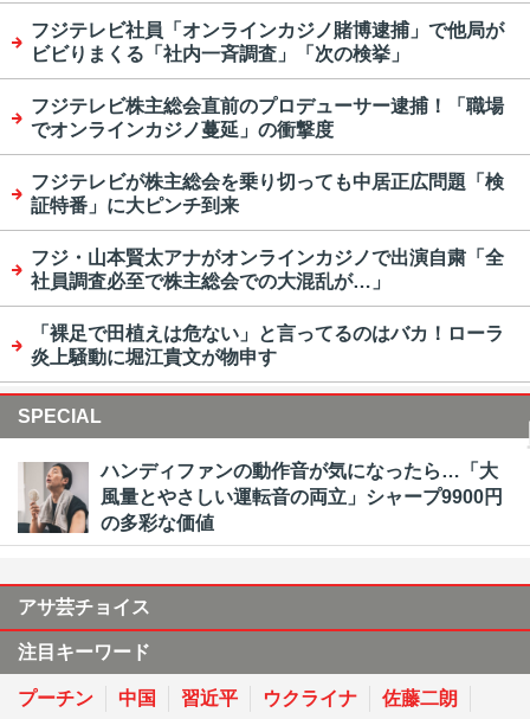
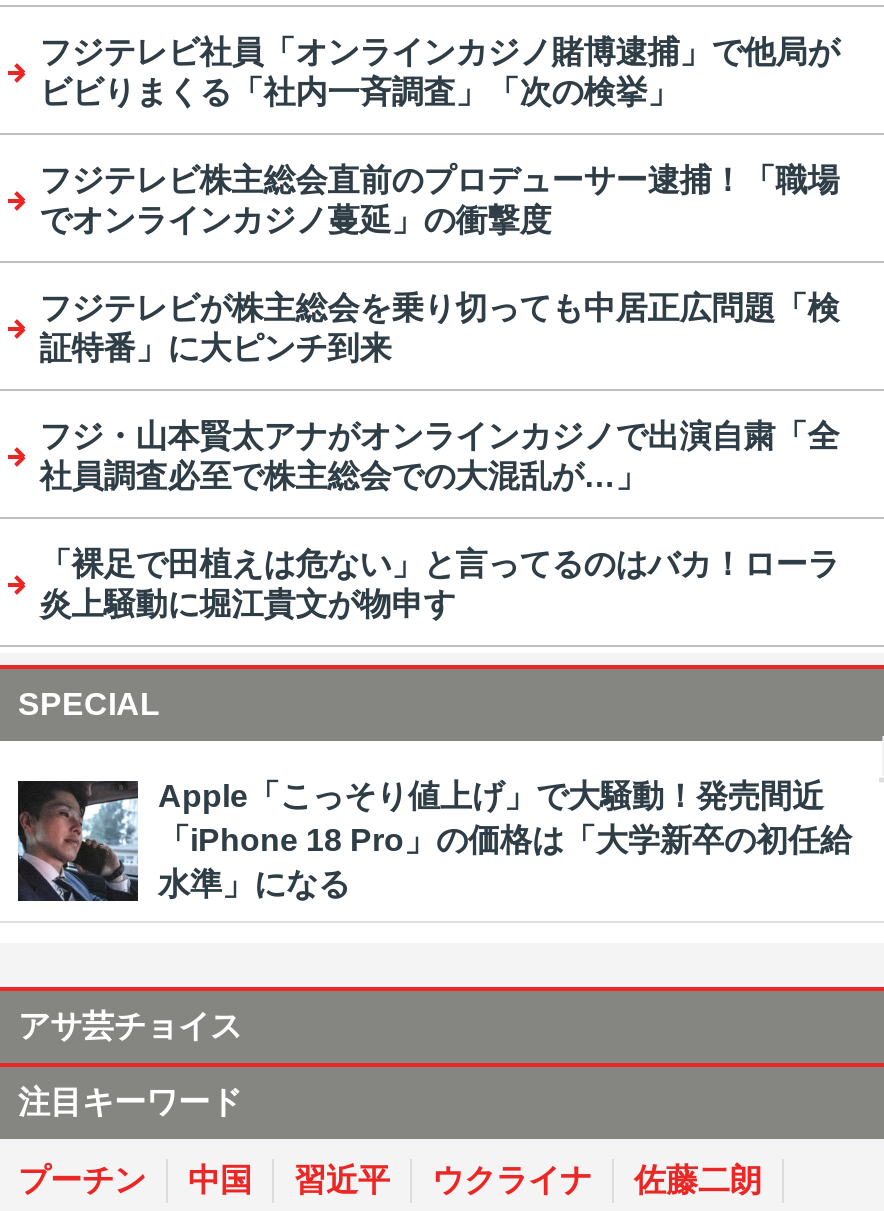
- [image]
- ハンディファンの動作音が気になったら…「大
- 風量とやさしい運転音の両立」シャープ9900円
- の多彩な価値
+ [image]
+ Apple「こっそり値上げ」で大騒動！発売間近
+ 「iPhone 18 Pro」の価格は「大学新卒の初任給
+ 水準」になる
